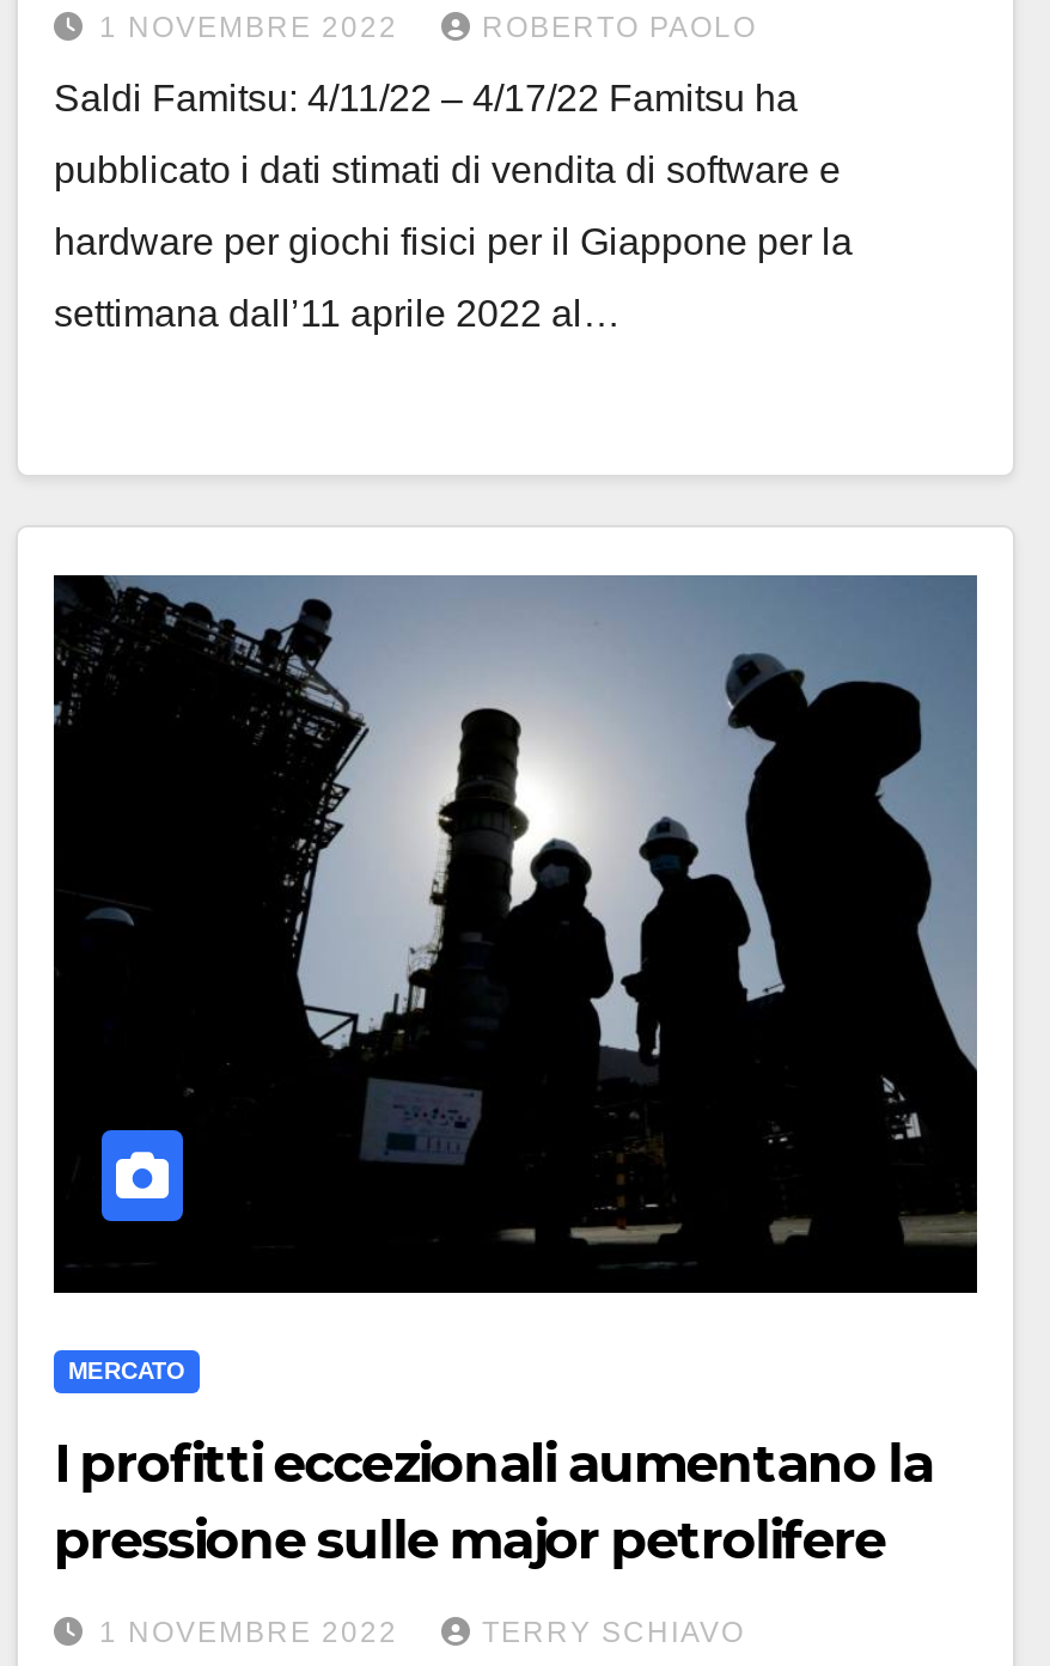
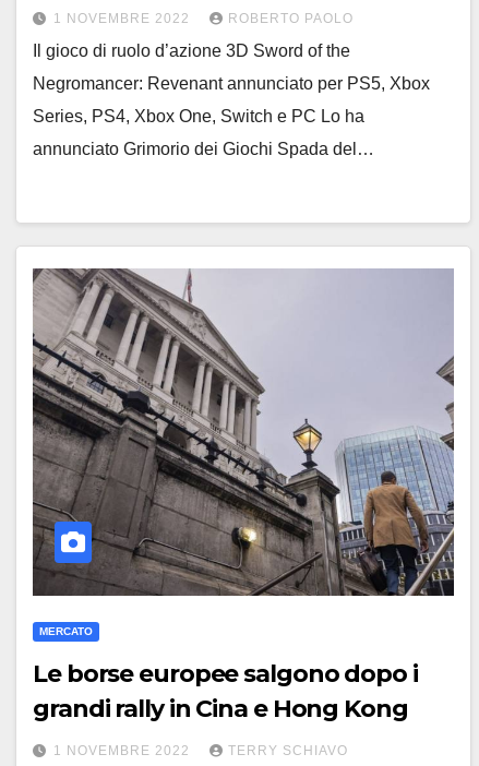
- Saldi Famitsu: 4/11/22 – 4/17/22 Famitsu ha
+ Il gioco di ruolo d’azione 3D Sword of the

- pubblicato i dati stimati di vendita di software e
+ Negromancer: Revenant annunciato per PS5, Xbox

- hardware per giochi fisici per il Giappone per la
+ Series, PS4, Xbox One, Switch e PC Lo ha

- settimana dall’11 aprile 2022 al…
+ annunciato Grimorio dei Giochi Spada del…

- [image]
+ [image]

- I profitti eccezionali aumentano la
- pressione sulle major petrolifere
+ Le borse europee salgono dopo i
+ grandi rally in Cina e Hong Kong
